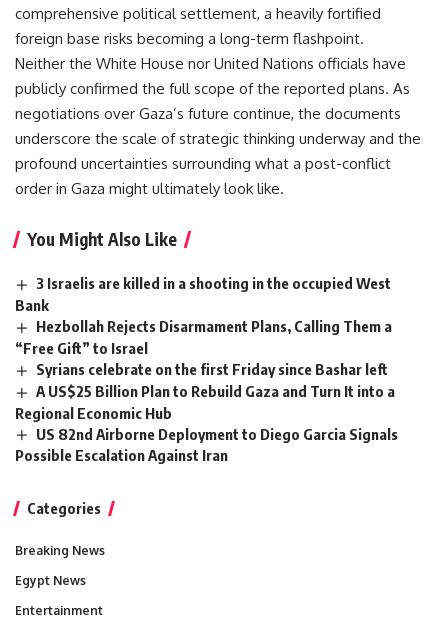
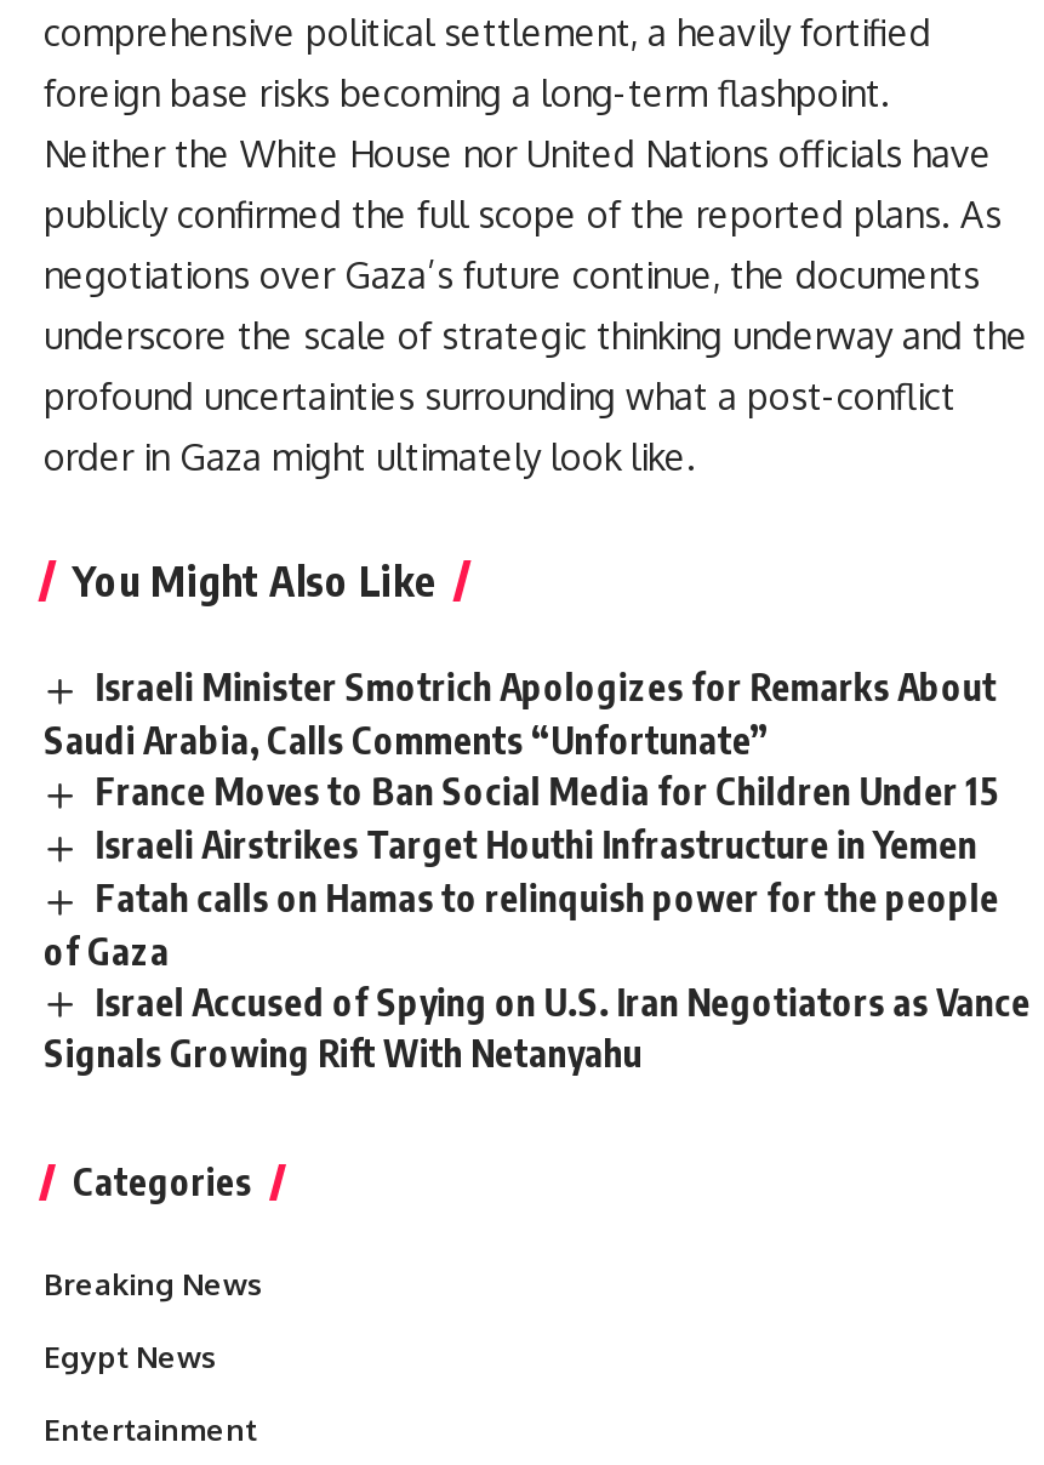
- 3 Israelis are killed in a shooting in the occupied West
- Bank
- Hezbollah Rejects Disarmament Plans, Calling Them a
- “Free Gift” to Israel
- Syrians celebrate on the first Friday since Bashar left
- A US$25 Billion Plan to Rebuild Gaza and Turn It into a
- Regional Economic Hub
- US 82nd Airborne Deployment to Diego Garcia Signals
- Possible Escalation Against Iran
+ Israeli Minister Smotrich Apologizes for Remarks About
+ Saudi Arabia, Calls Comments “Unfortunate”
+ France Moves to Ban Social Media for Children Under 15
+ Israeli Airstrikes Target Houthi Infrastructure in Yemen
+ Fatah calls on Hamas to relinquish power for the people
+ of Gaza
+ Israel Accused of Spying on U.S. Iran Negotiators as Vance
+ Signals Growing Rift With Netanyahu
